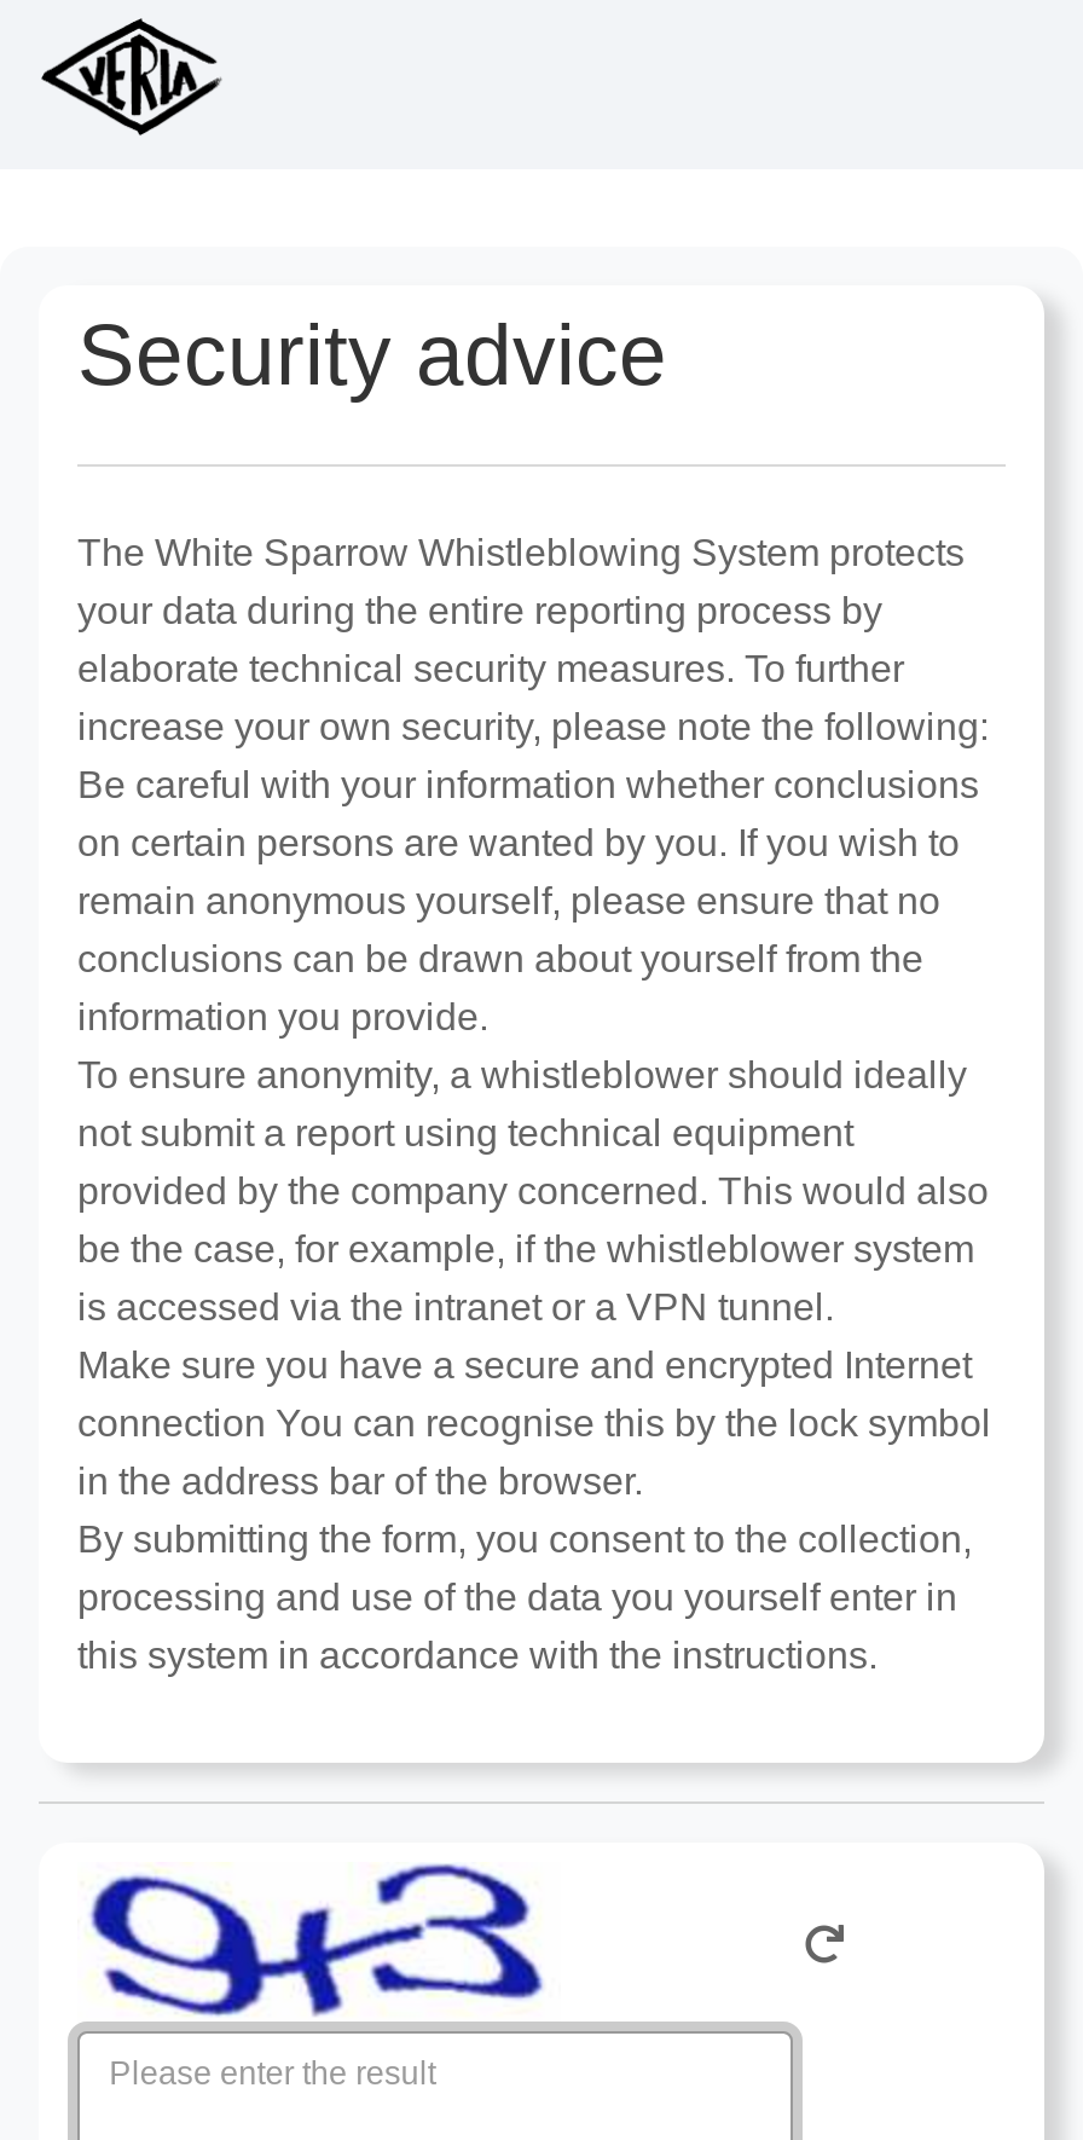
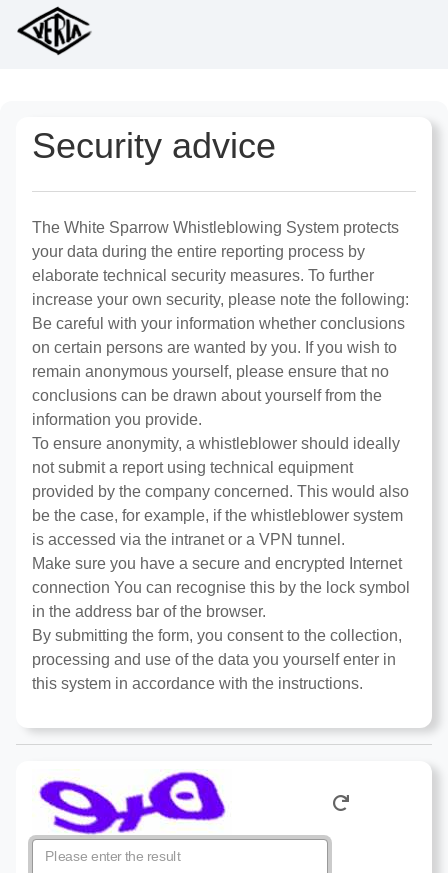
- [image]
+ [image]
